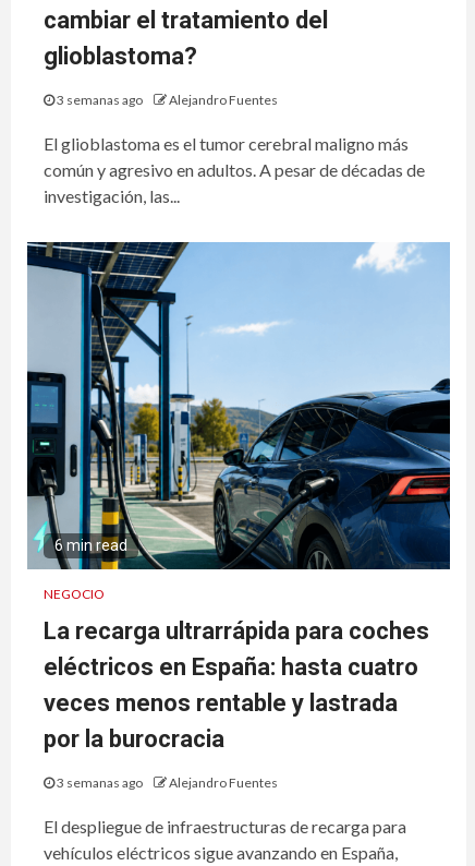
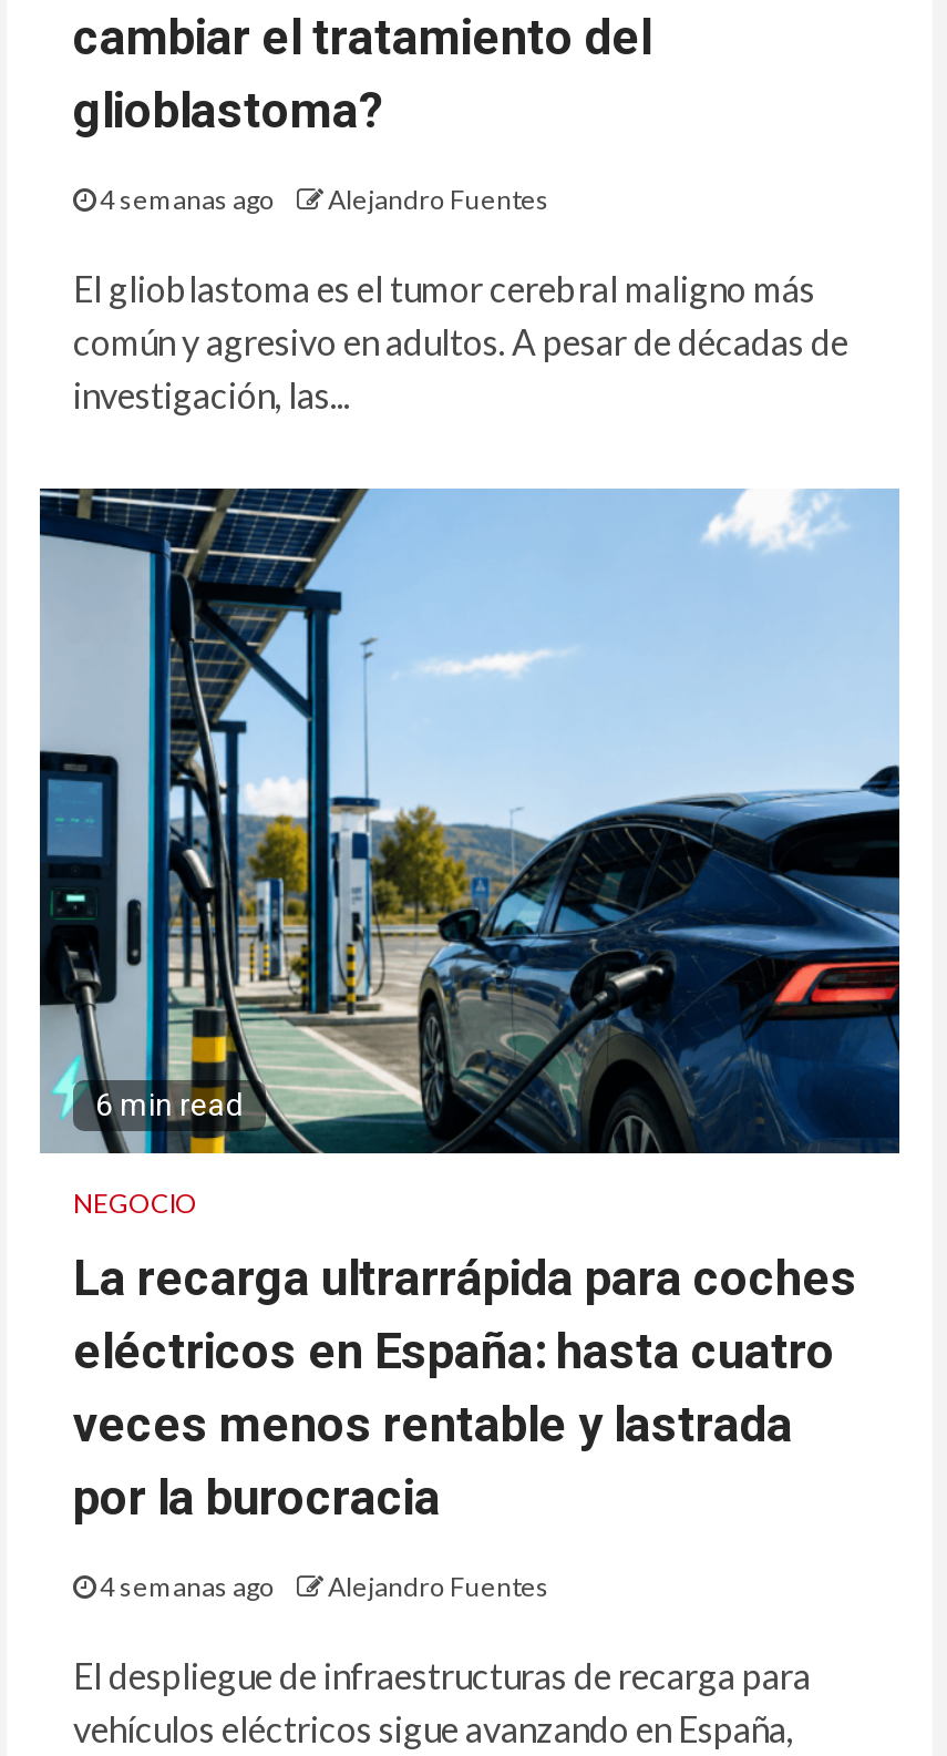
- 3 semanas ago Alejandro Fuentes
+ 4 semanas ago Alejandro Fuentes

- 3 semanas ago Alejandro Fuentes
+ 4 semanas ago Alejandro Fuentes
